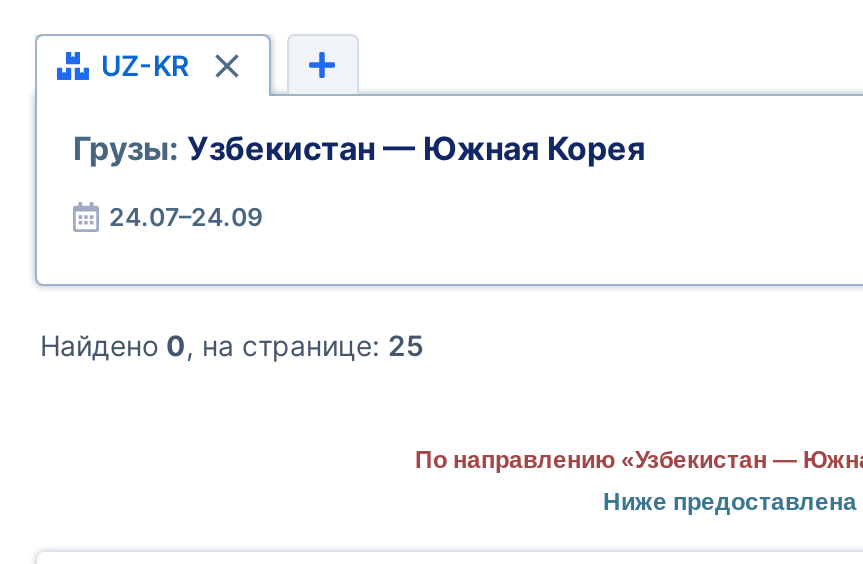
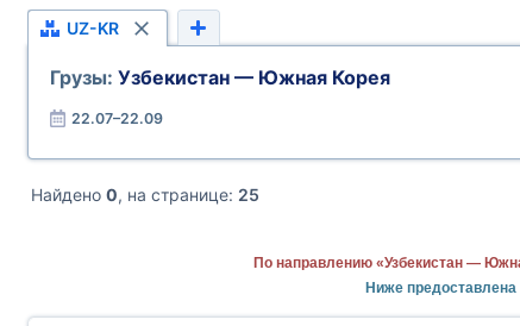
- 24.07–24.09
+ 22.07–22.09
